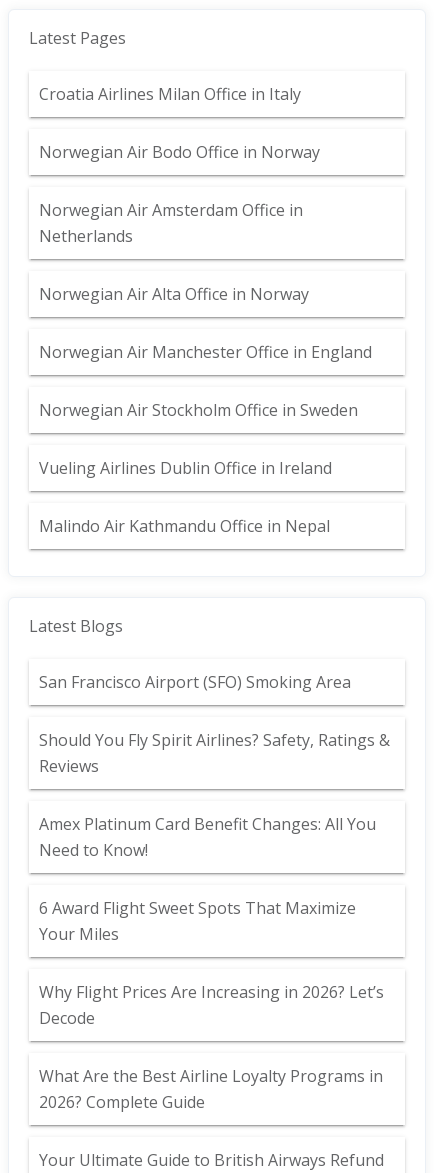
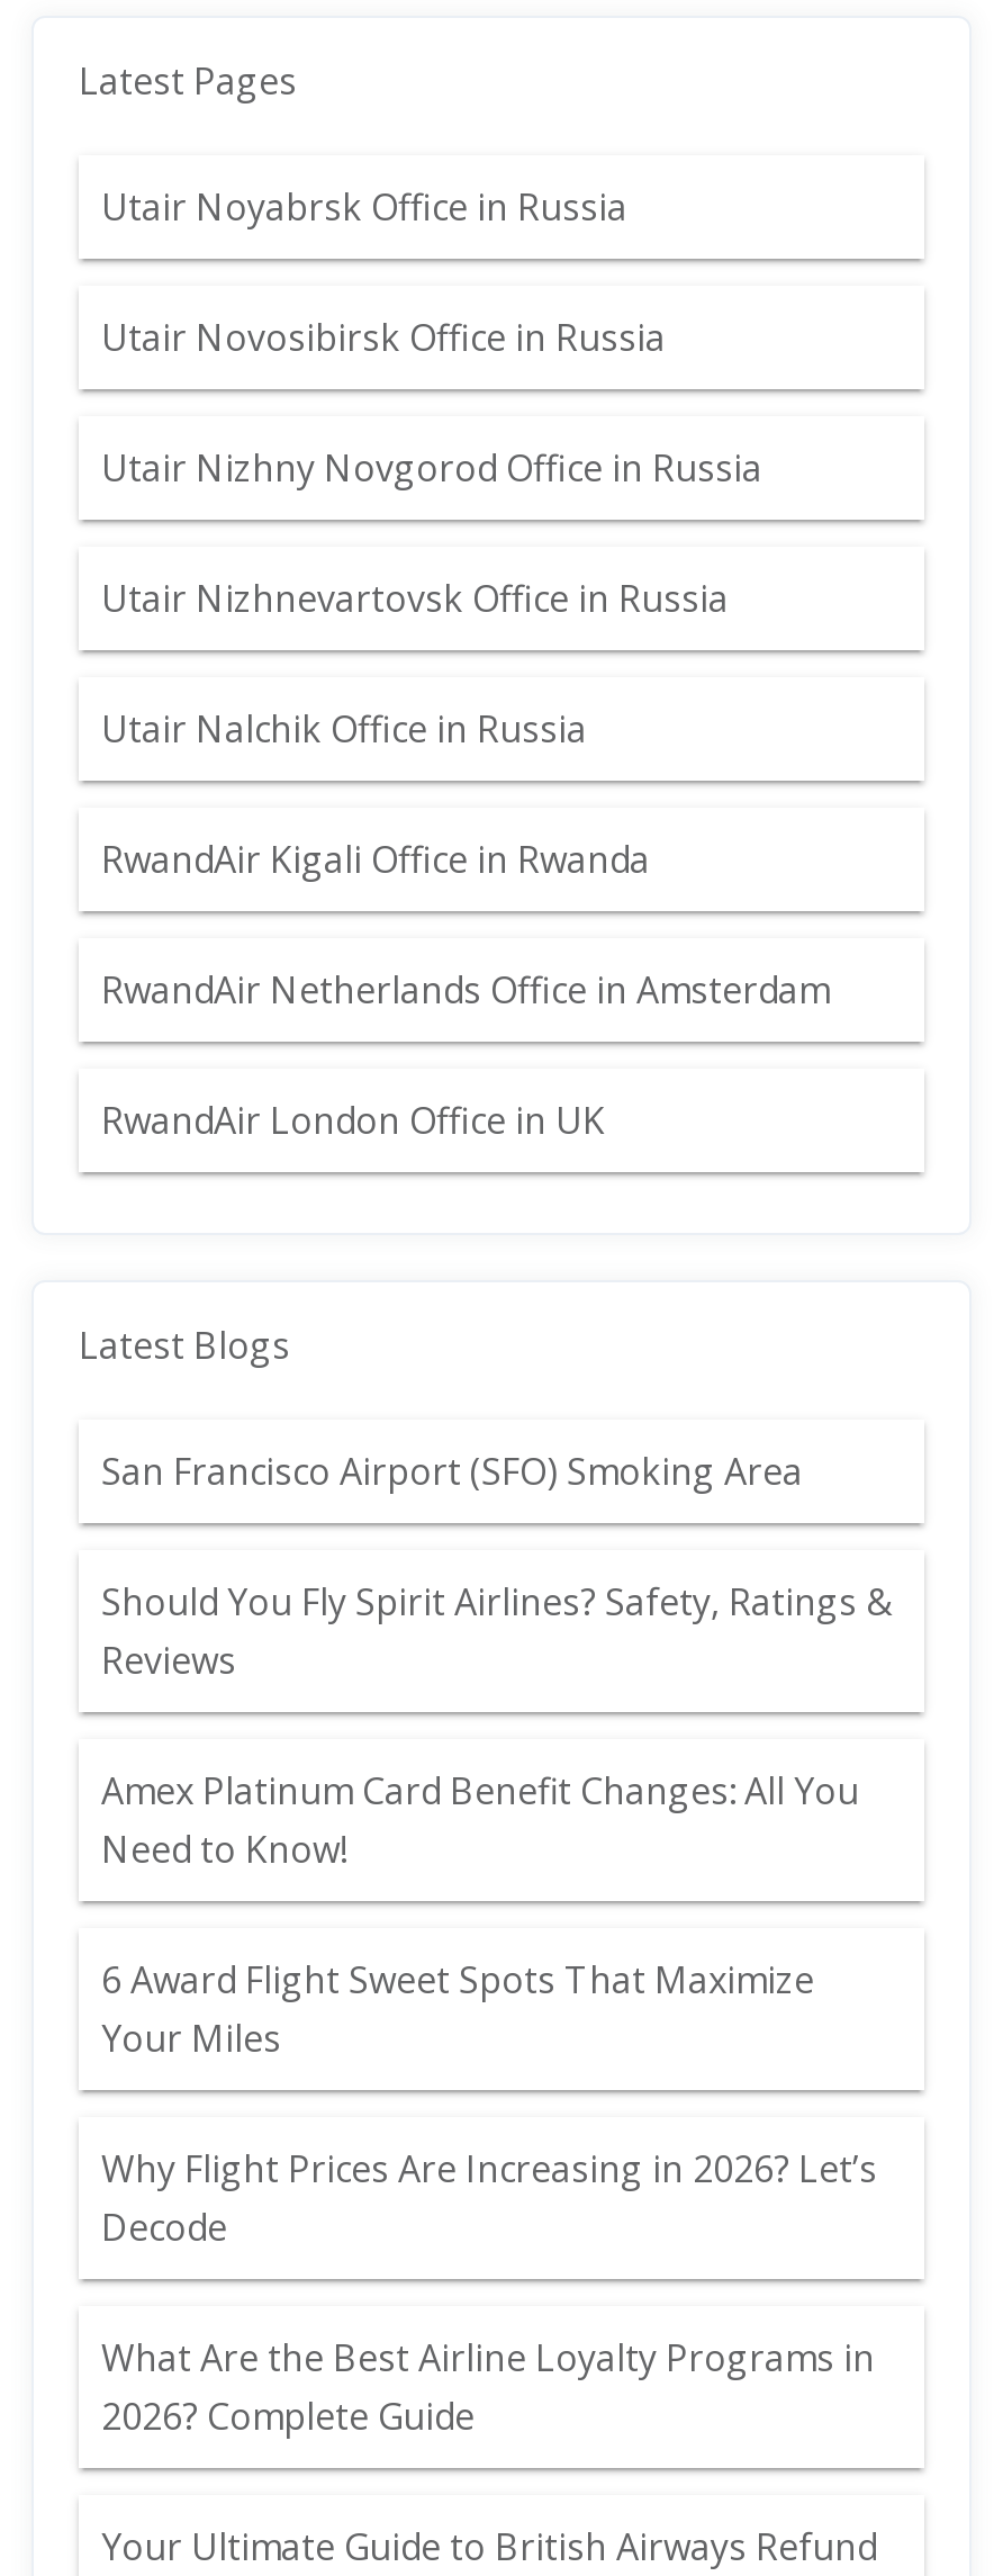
- Croatia Airlines Milan Office in Italy
+ Utair Noyabrsk Office in Russia

- Norwegian Air Bodo Office in Norway
+ Utair Novosibirsk Office in Russia

- Norwegian Air Amsterdam Office in
- Netherlands
+ Utair Nizhny Novgorod Office in Russia

- Norwegian Air Alta Office in Norway
+ Utair Nizhnevartovsk Office in Russia

- Norwegian Air Manchester Office in England
+ Utair Nalchik Office in Russia

- Norwegian Air Stockholm Office in Sweden
+ RwandAir Kigali Office in Rwanda

- Vueling Airlines Dublin Office in Ireland
+ RwandAir Netherlands Office in Amsterdam

- Malindo Air Kathmandu Office in Nepal
+ RwandAir London Office in UK
